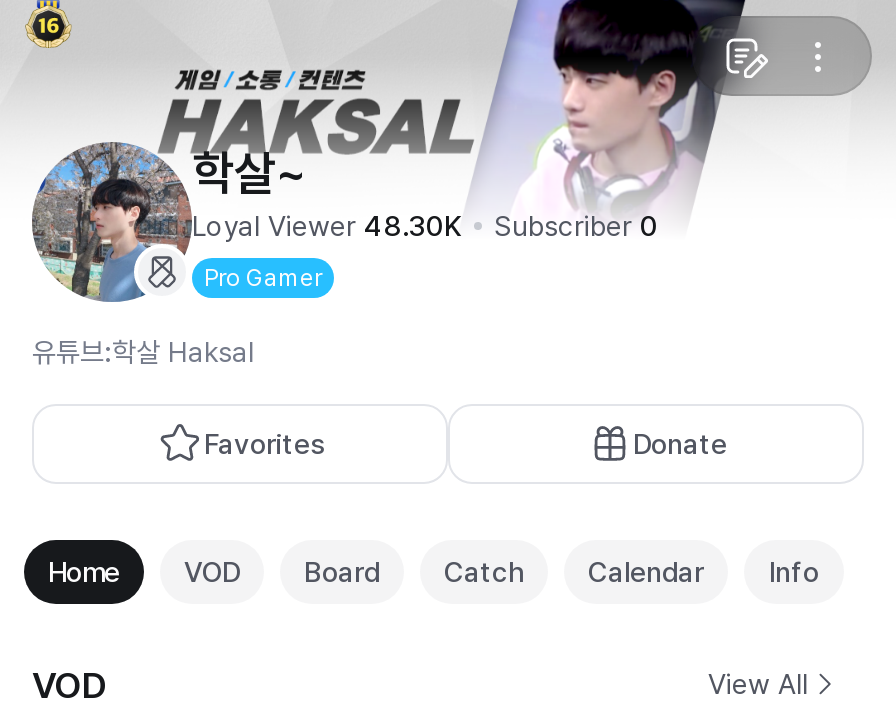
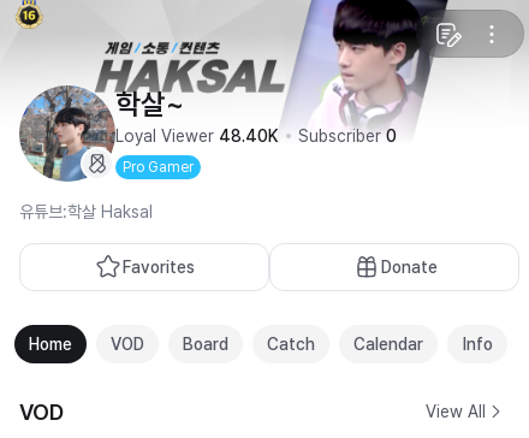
- Loyal Viewer 48.30K
+ Loyal Viewer 48.40K
